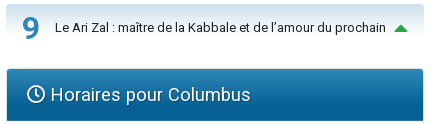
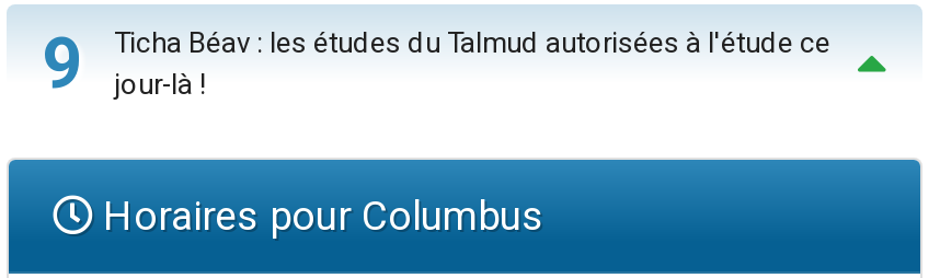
- Le Ari Zal : maître de la Kabbale et de l’amour du prochain
+ Ticha Béav : les études du Talmud autorisées à l'étude ce
+ jour-là !
